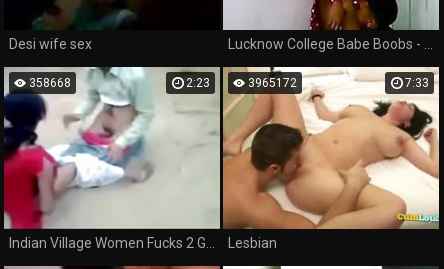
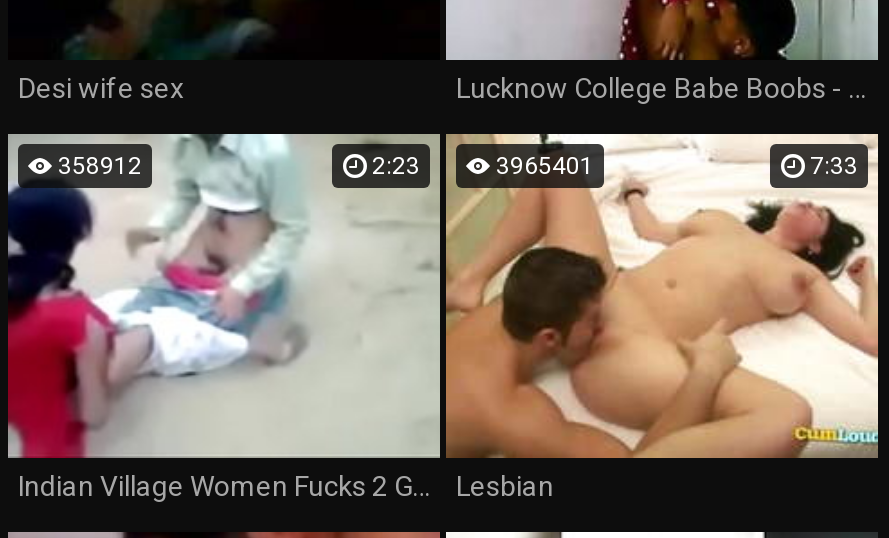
- 358668
+ 358912

- 3965172
+ 3965401
